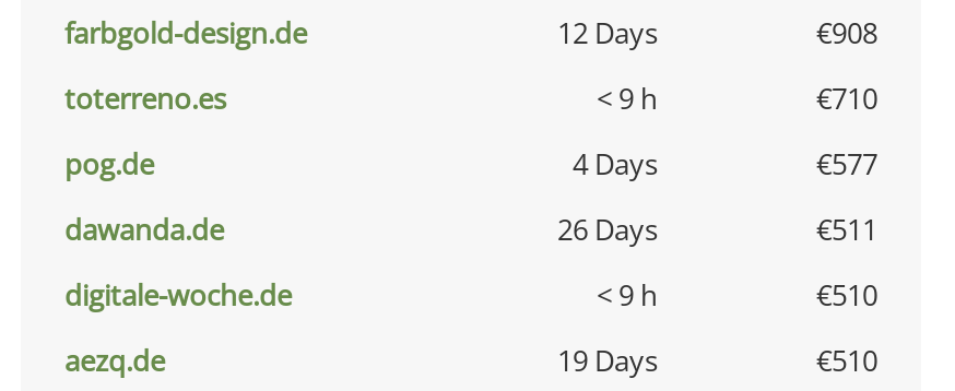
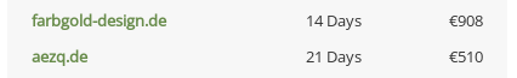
- 12 Days
+ 14 Days

- toterreno.es
- < 9 h
- €710
- pog.de
- 4 Days
- €577
- dawanda.de
- 26 Days
- €511
- digitale-woche.de
- < 9 h
- €510

- 19 Days
+ 21 Days
